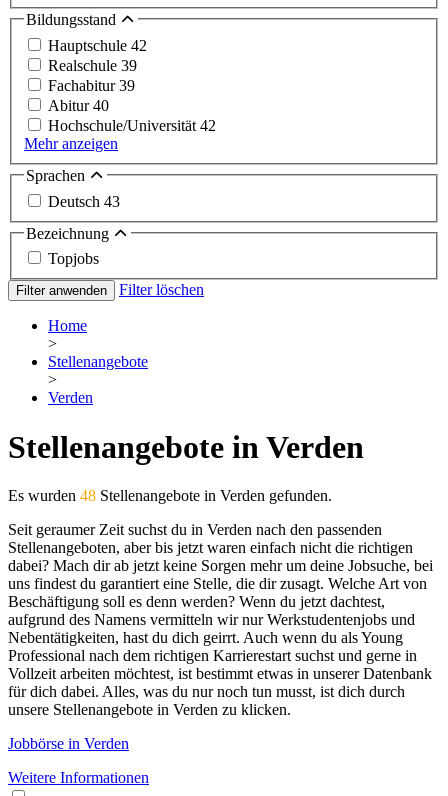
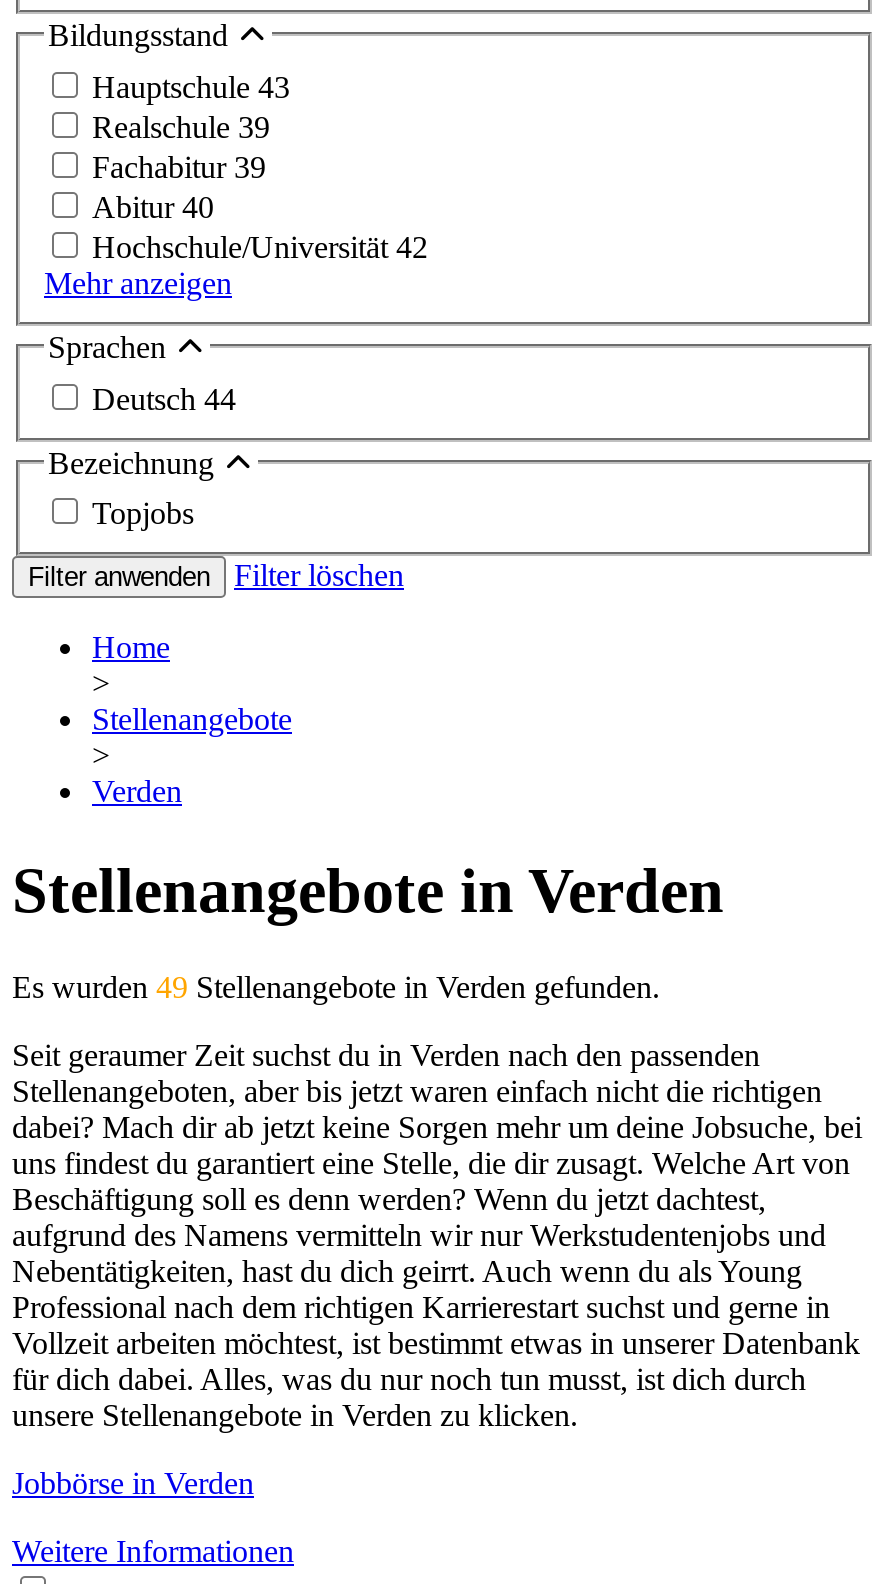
- Hauptschule 42
+ Hauptschule 43

- Deutsch 43
+ Deutsch 44

- Es wurden 48 Stellenangebote in Verden gefunden.
+ Es wurden 49 Stellenangebote in Verden gefunden.
